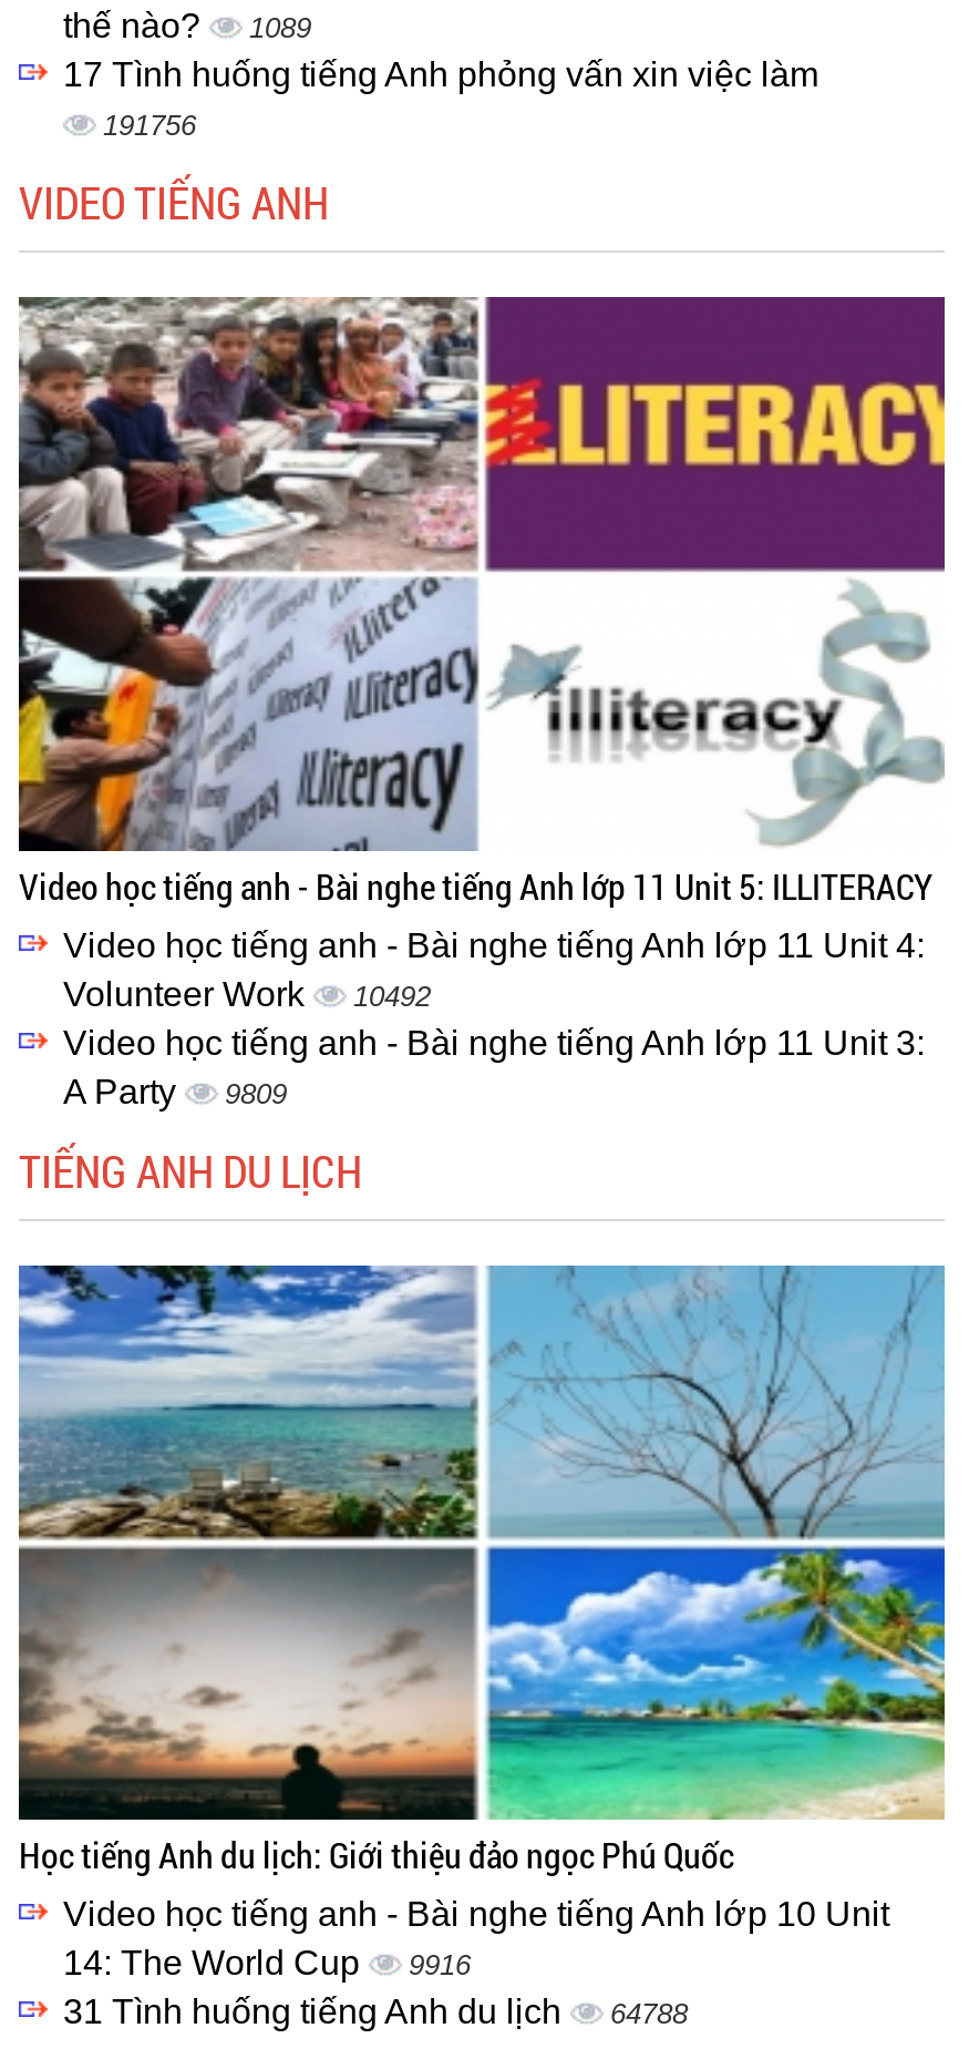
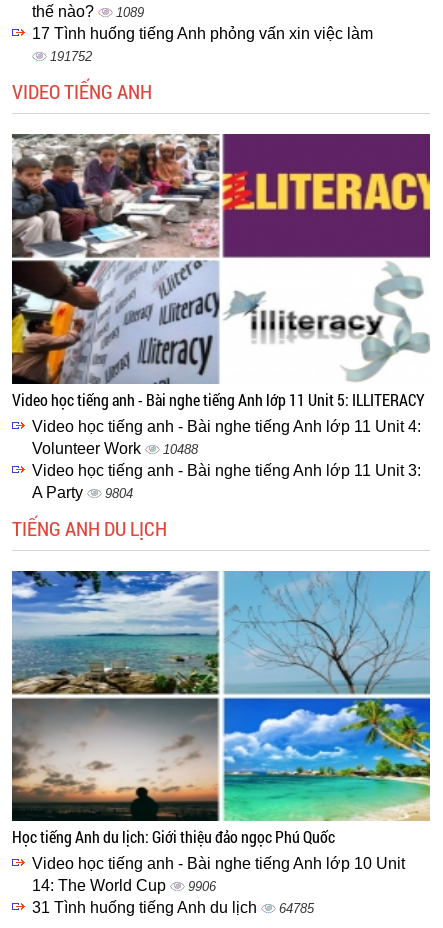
- 191756
+ 191752

- Volunteer Work 10492
+ Volunteer Work 10488

- A Party 9809
+ A Party 9804

- 14: The World Cup 9916
+ 14: The World Cup 9906

- 31 Tình huống tiếng Anh du lịch 64788
+ 31 Tình huống tiếng Anh du lịch 64785
